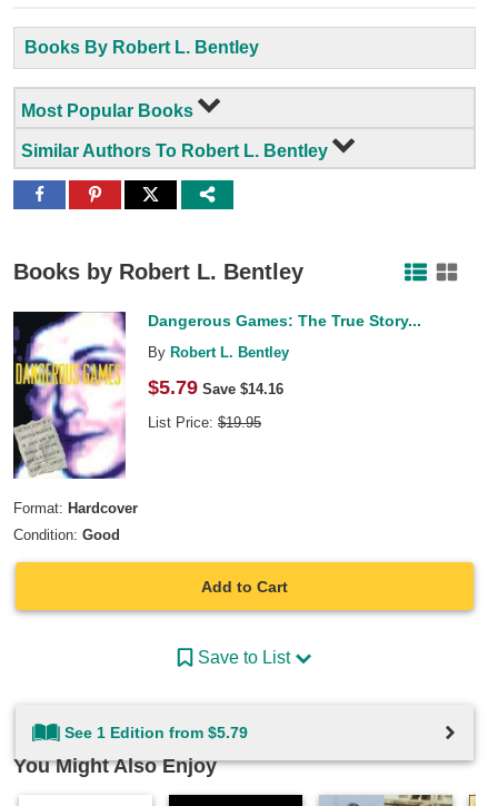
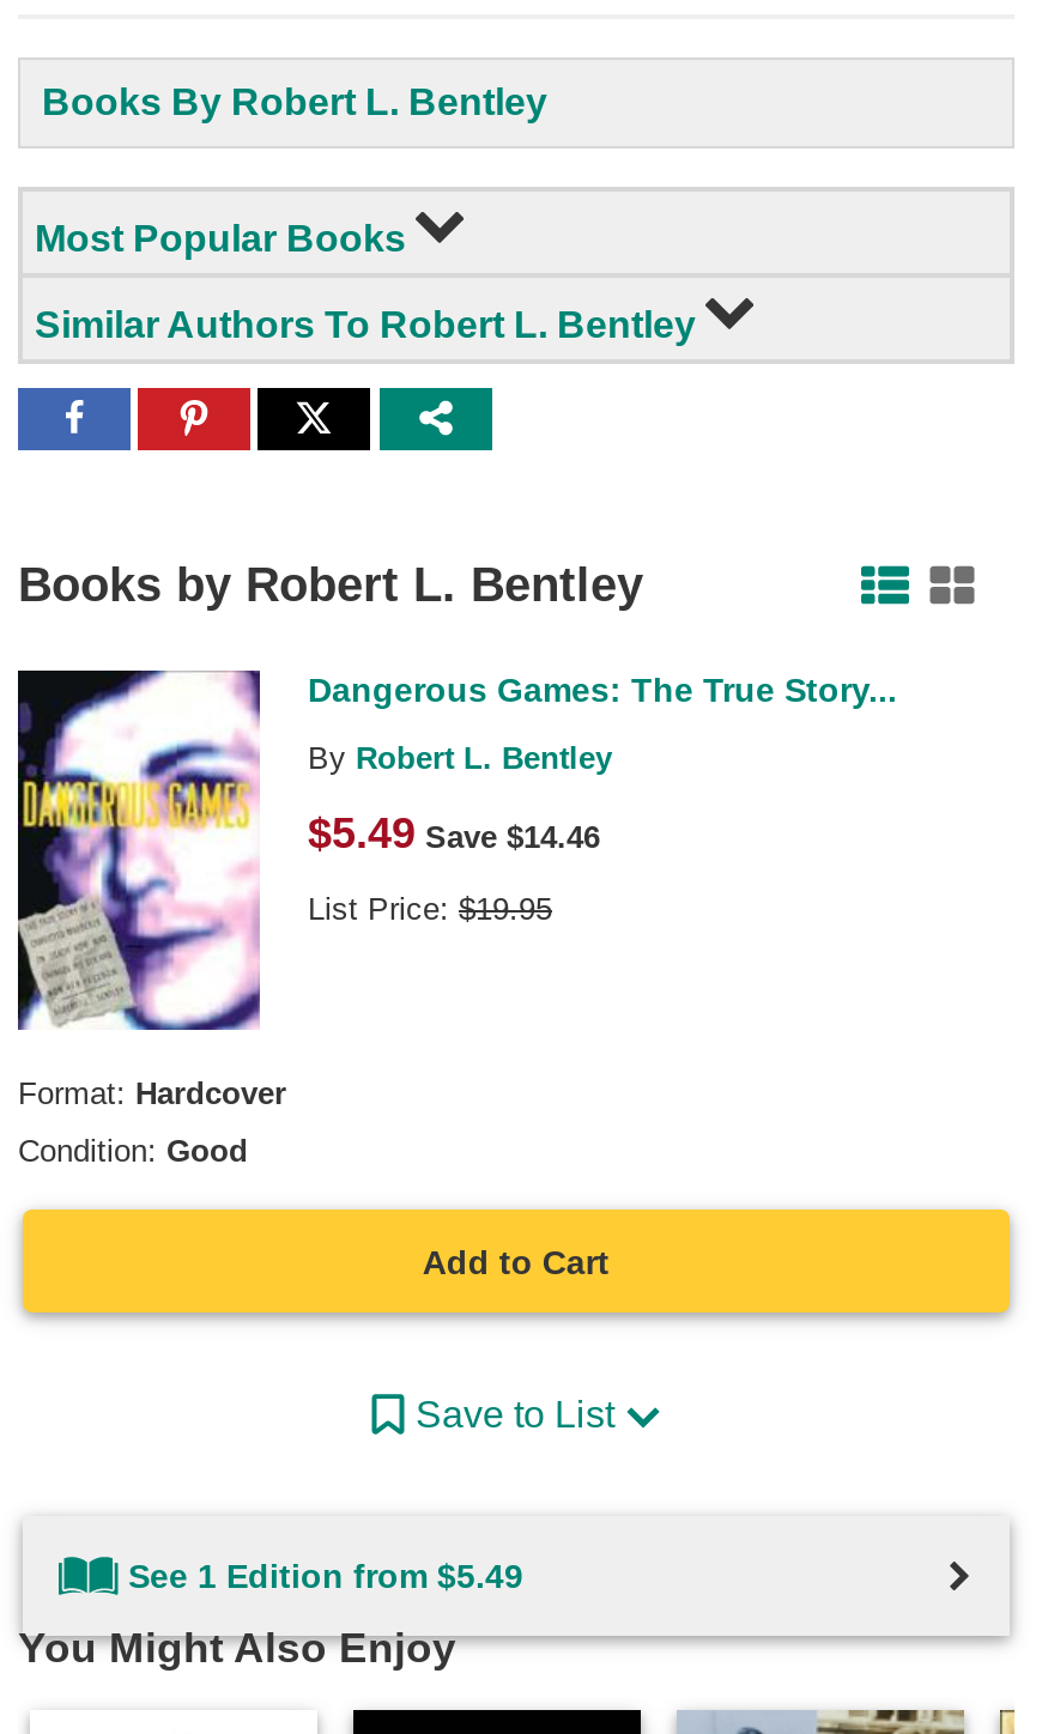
- $5.79 Save $14.16
+ $5.49 Save $14.46

- See 1 Edition from $5.79
+ See 1 Edition from $5.49
